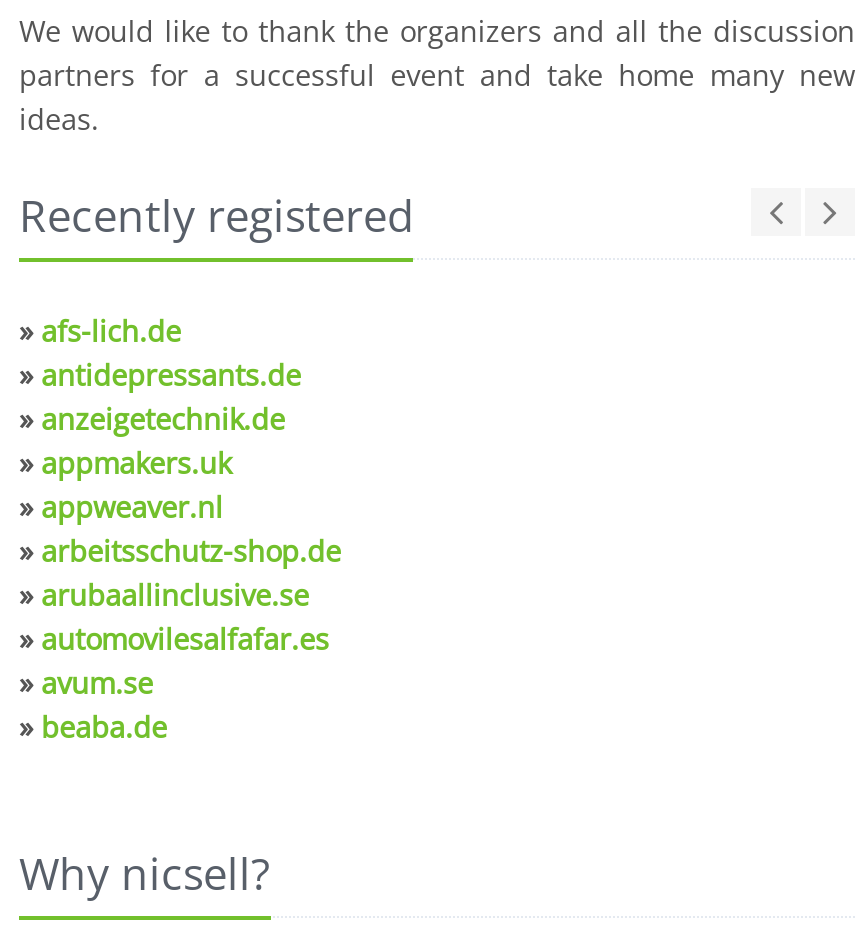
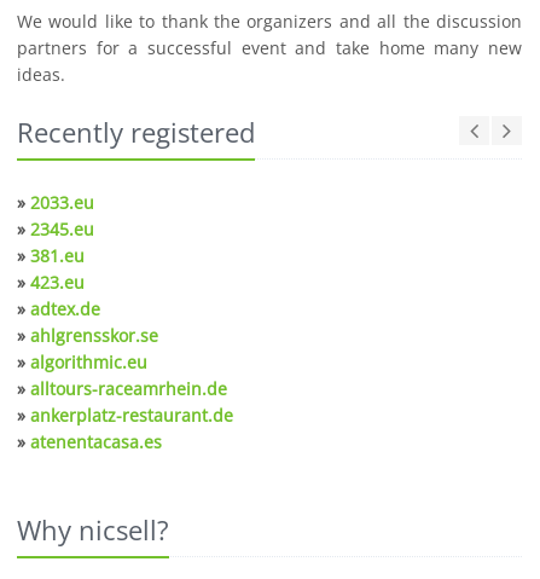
- » afs-lich.de
- » antidepressants.de
- » anzeigetechnik.de
- » appmakers.uk
- » appweaver.nl
- » arbeitsschutz-shop.de
- » arubaallinclusive.se
- » automovilesalfafar.es
- » avum.se
- » beaba.de
+ » 2033.eu
+ » 2345.eu
+ » 381.eu
+ » 423.eu
+ » adtex.de
+ » ahlgrensskor.se
+ » algorithmic.eu
+ » alltours-raceamrhein.de
+ » ankerplatz-restaurant.de
+ » atenentacasa.es
